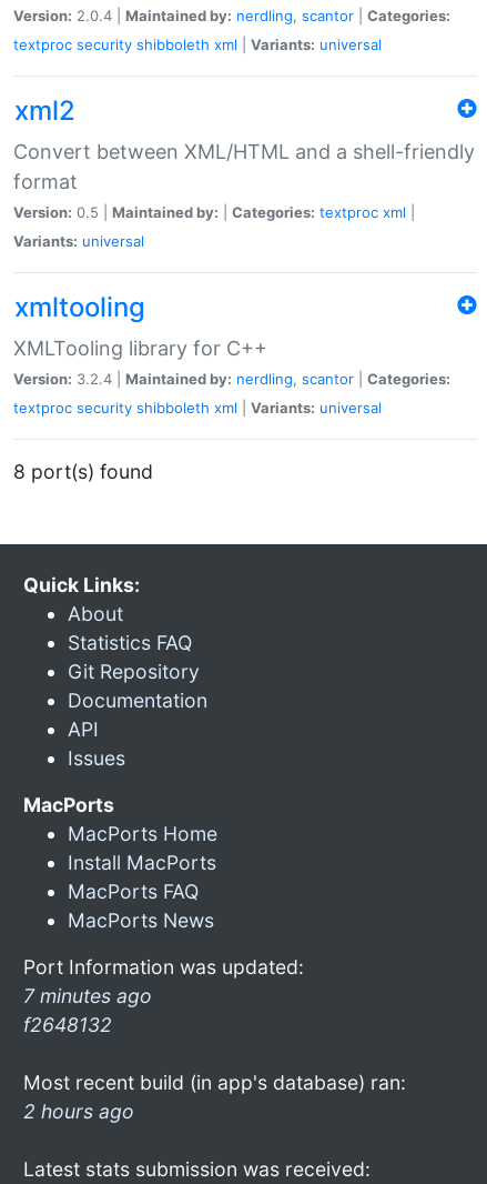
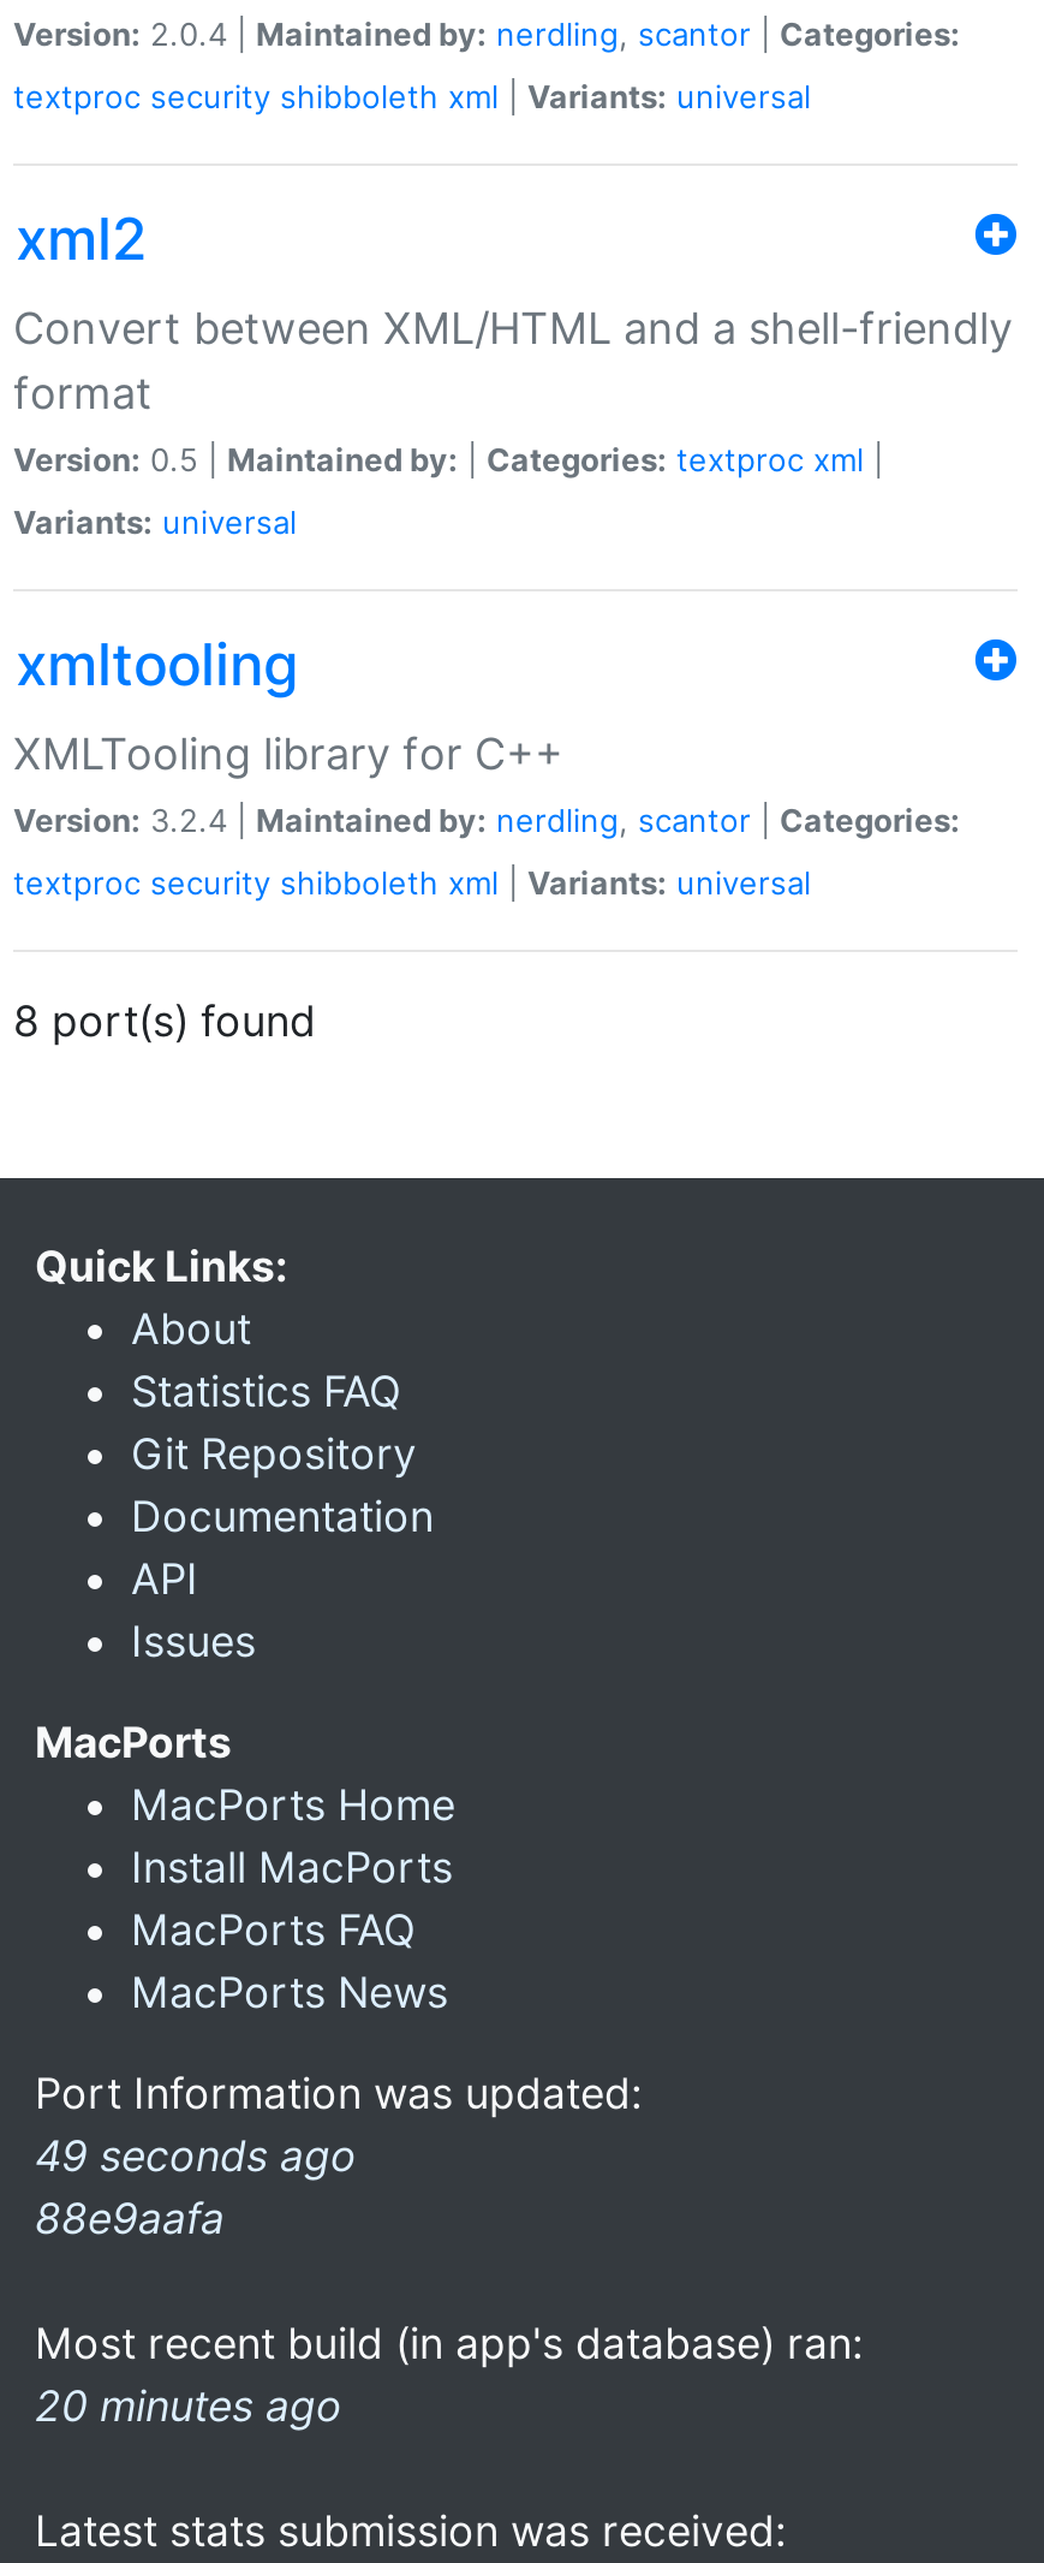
- 7 minutes ago
- f2648132
+ 49 seconds ago
+ 88e9aafa

- 2 hours ago
+ 20 minutes ago
